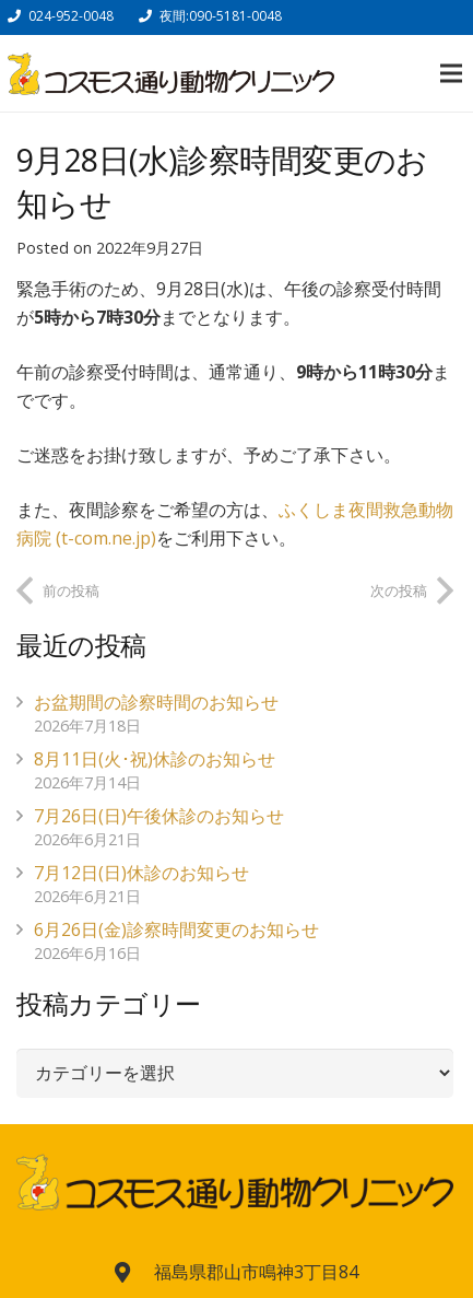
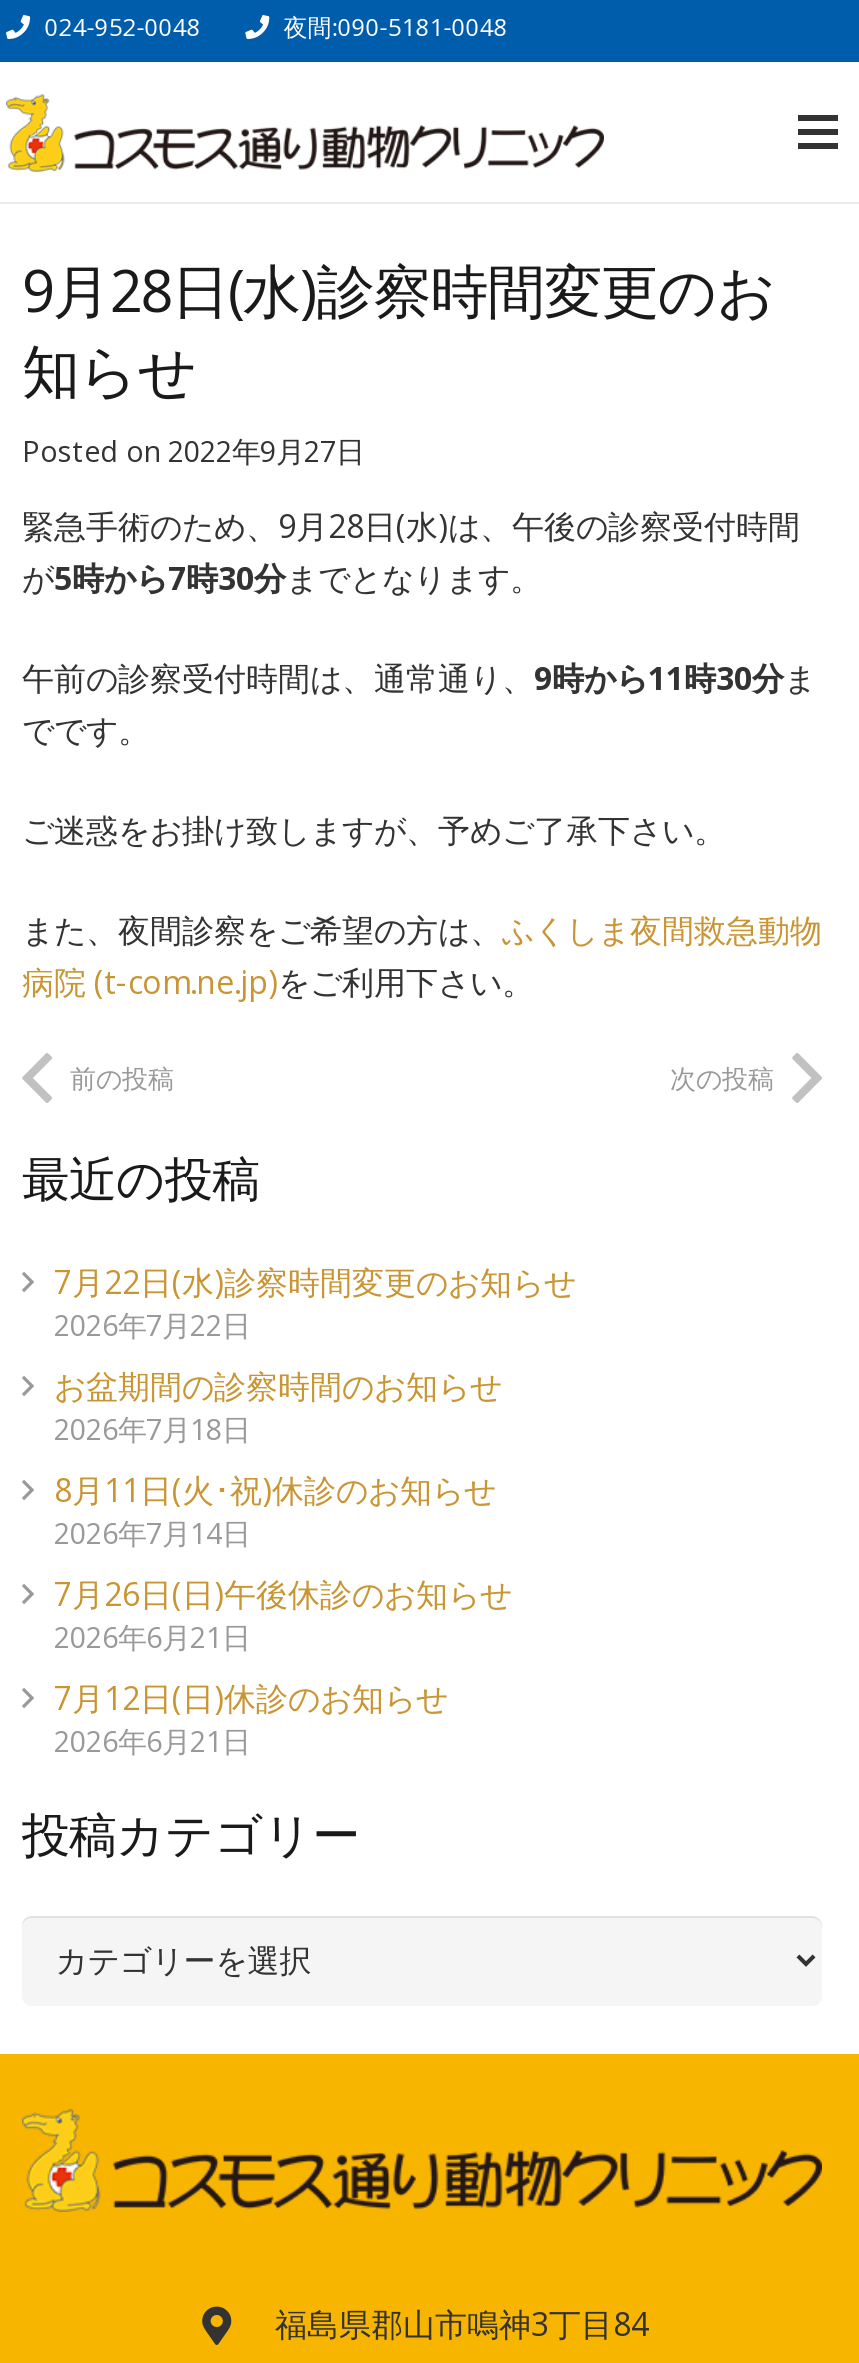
+ 7月22日(水)診察時間変更のお知らせ
+ 2026年7月22日

moved down: お盆期間の診察時間のお知らせ | 2026年7月18日 | 8月11日(火･祝)休診のお知らせ | 2026年7月14日 | 7月26日(日)午後休診のお知らせ | 2026年6月21日 | 7月12日(日)休診のお知らせ | 2026年6月21日

- 6月26日(金)診察時間変更のお知らせ
- 2026年6月16日
